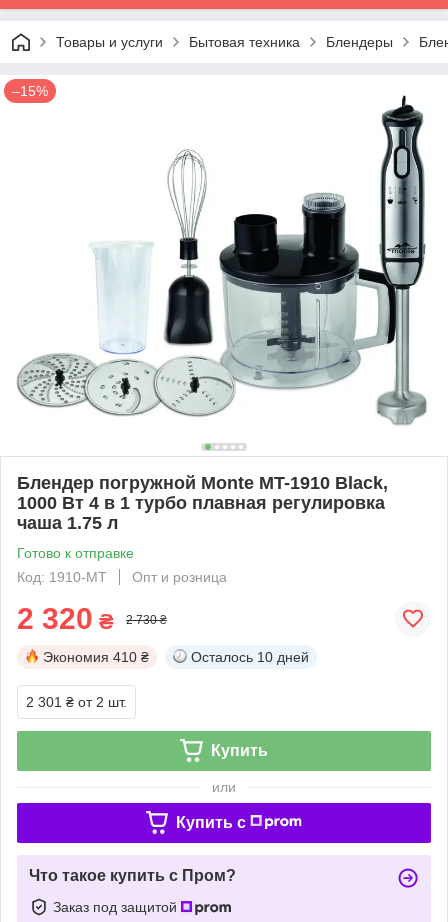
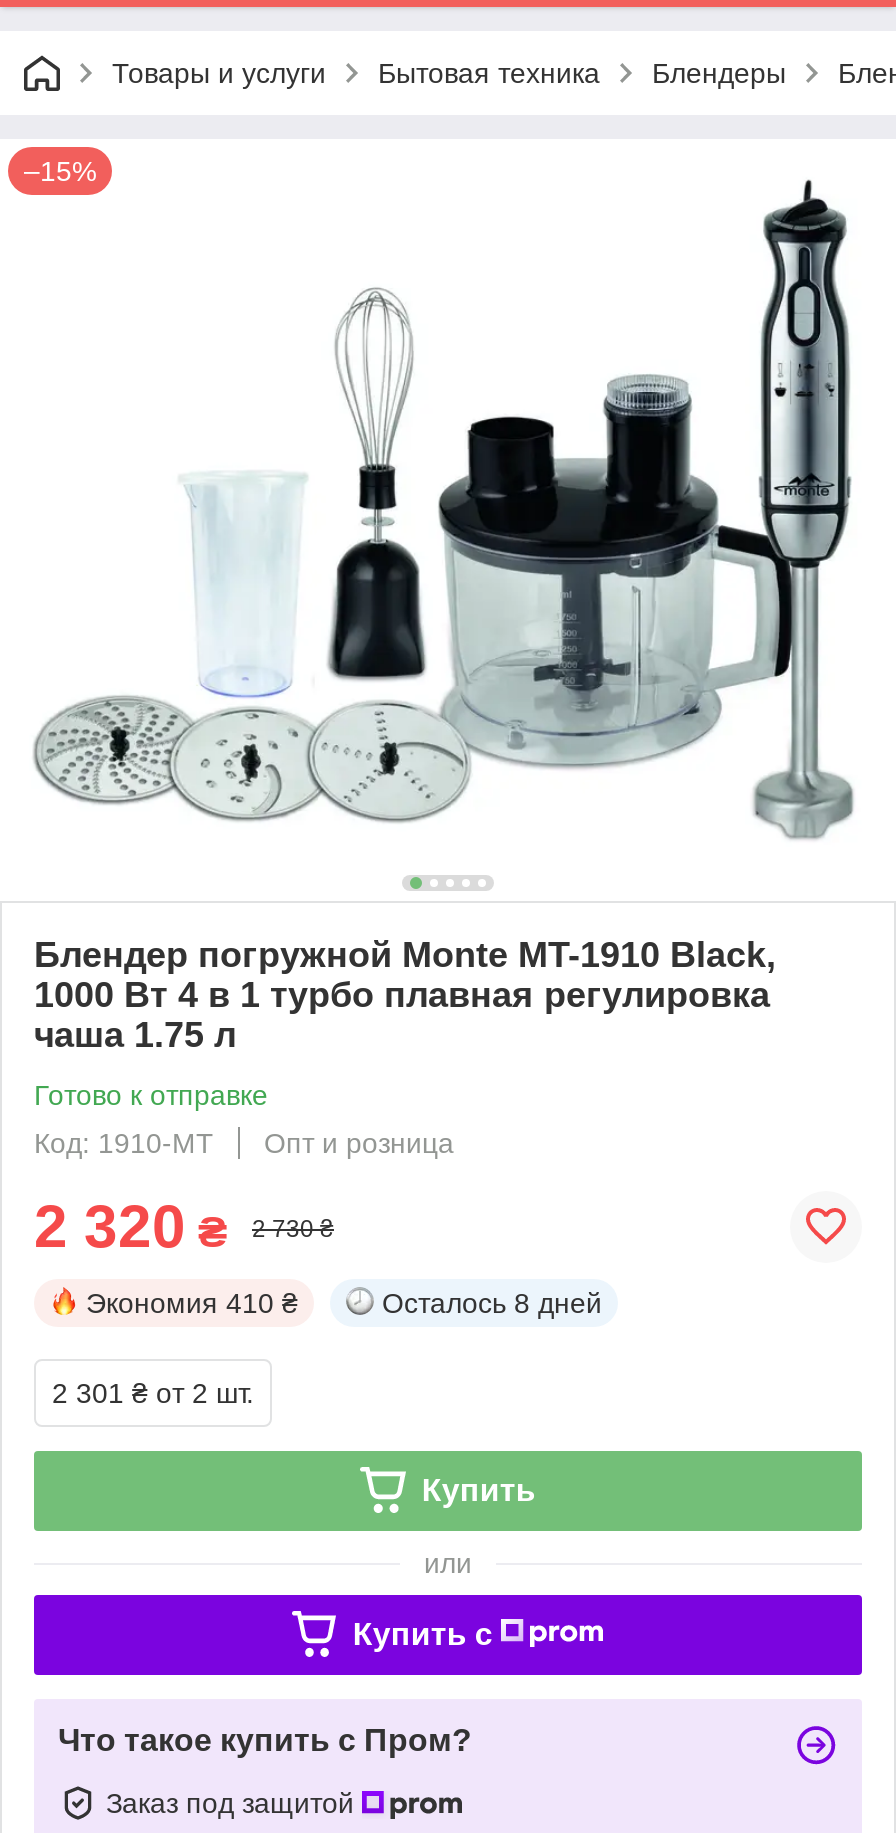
- Осталось 10 дней
+ Осталось 8 дней
